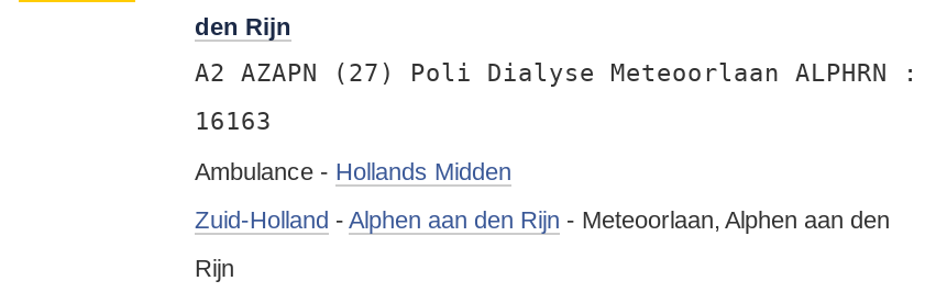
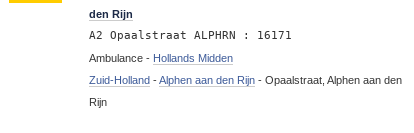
- A2 AZAPN (27) Poli Dialyse Meteoorlaan ALPHRN :
- 16163
+ A2 Opaalstraat ALPHRN : 16171

- Zuid-Holland - Alphen aan den Rijn - Meteoorlaan, Alphen aan den
+ Zuid-Holland - Alphen aan den Rijn - Opaalstraat, Alphen aan den
